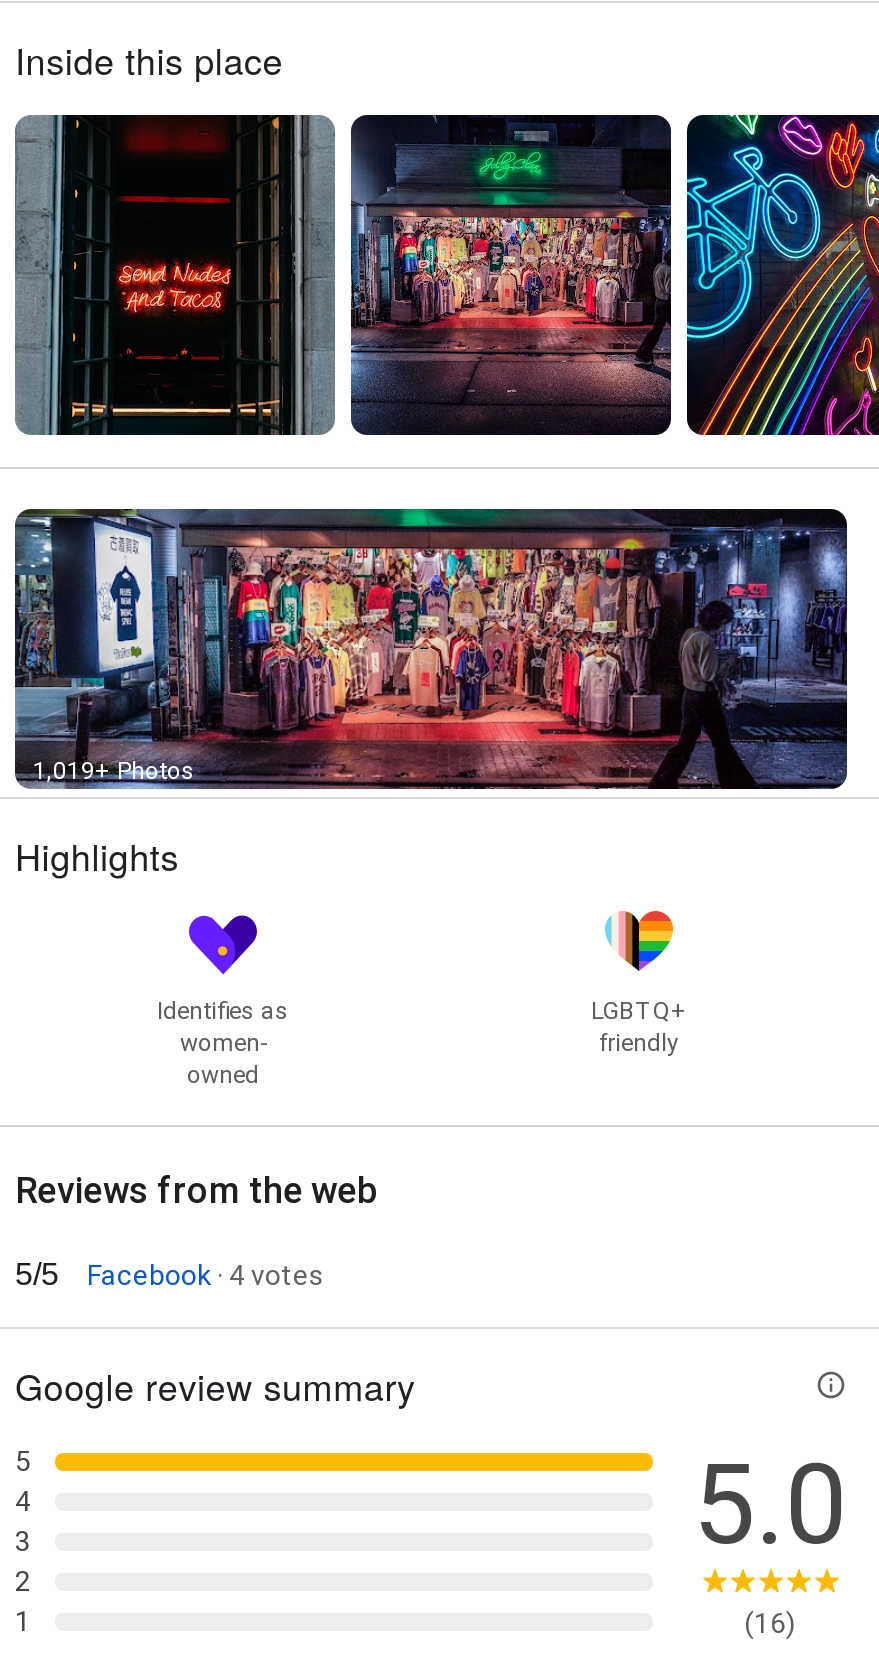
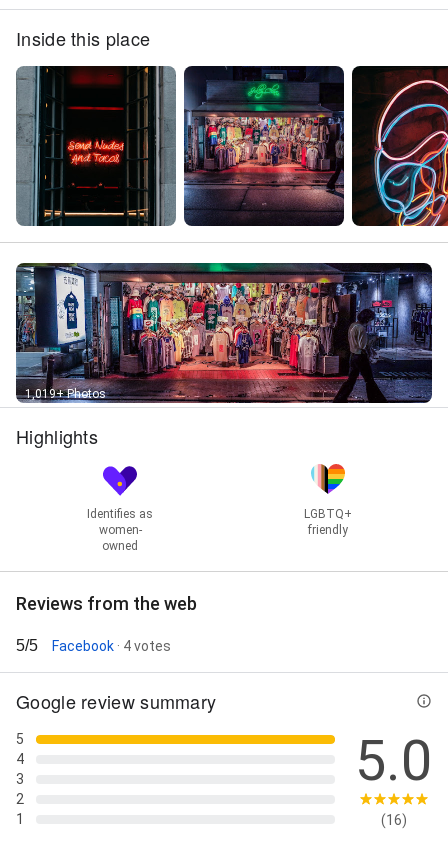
- [image]
+ [image]
